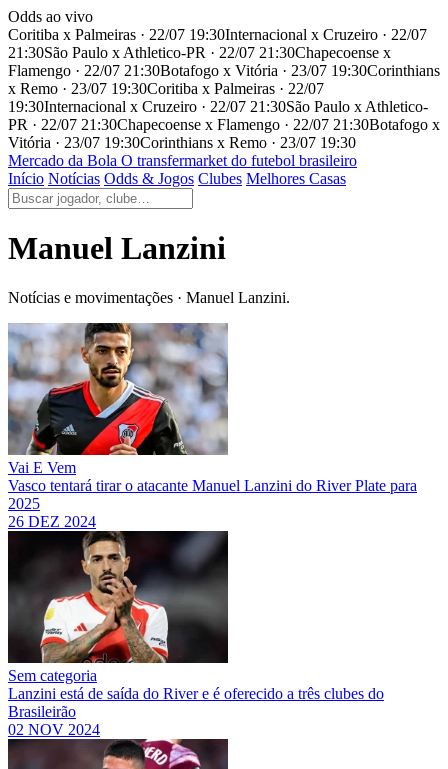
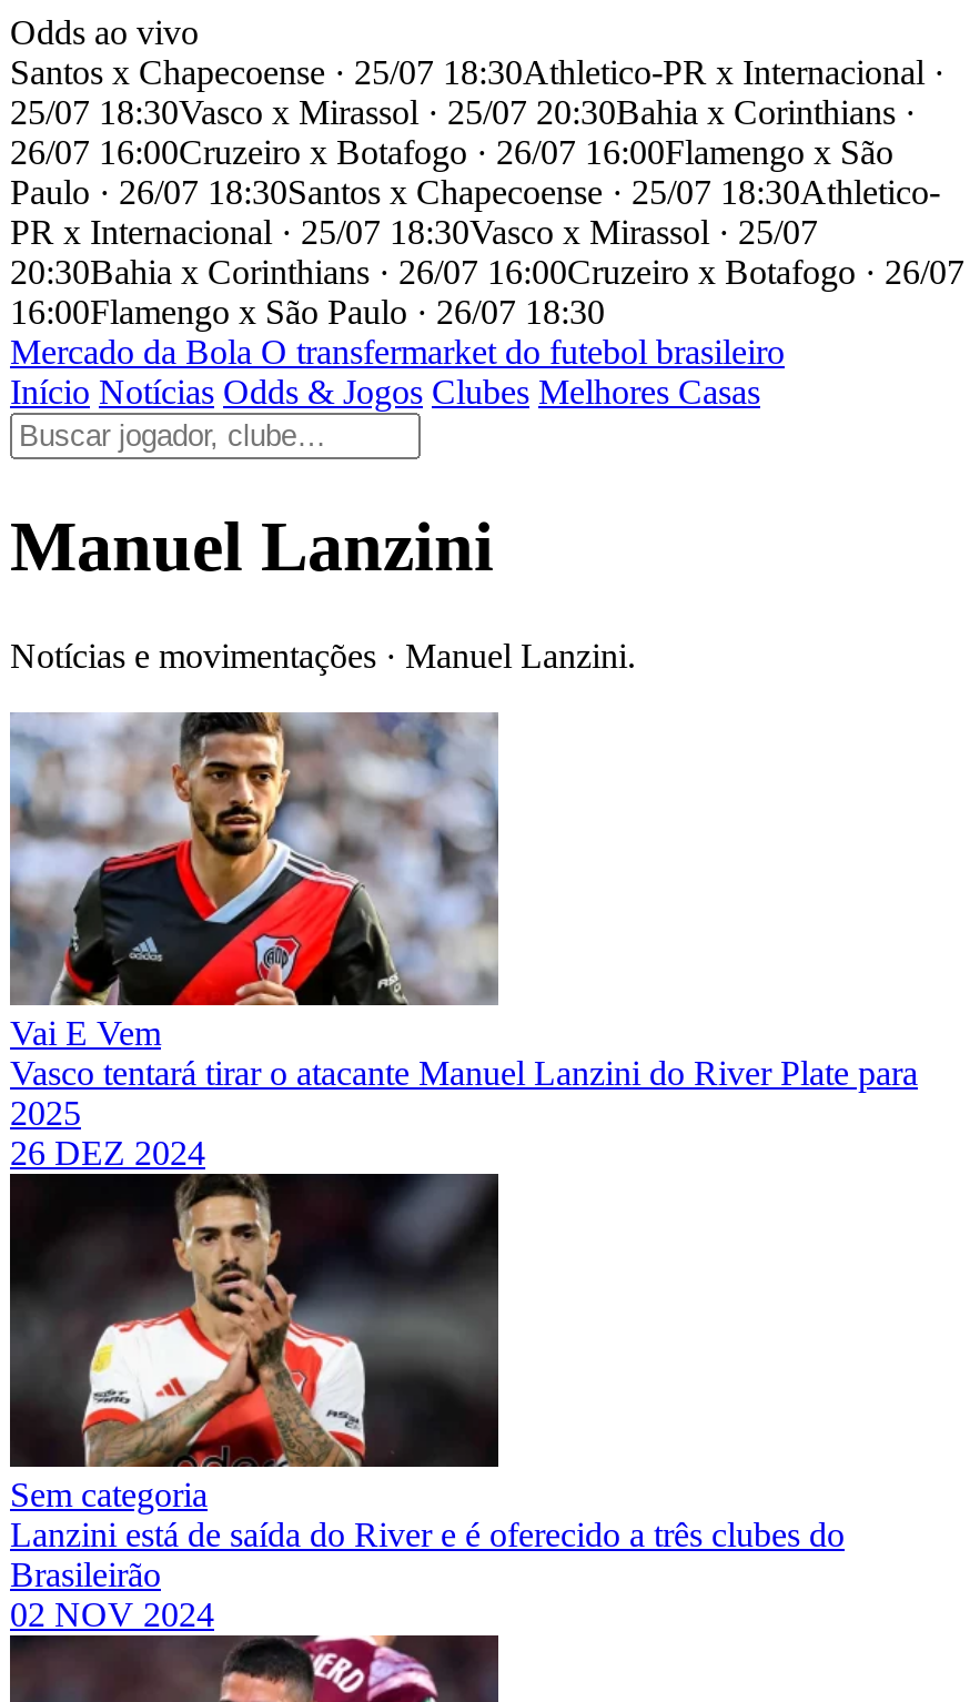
- Coritiba x Palmeiras · 22/07 19:30Internacional x Cruzeiro · 22/07
- 21:30São Paulo x Athletico-PR · 22/07 21:30Chapecoense x
- Flamengo · 22/07 21:30Botafogo x Vitória · 23/07 19:30Corinthians
- x Remo · 23/07 19:30Coritiba x Palmeiras · 22/07
- 19:30Internacional x Cruzeiro · 22/07 21:30São Paulo x Athletico-
- PR · 22/07 21:30Chapecoense x Flamengo · 22/07 21:30Botafogo x
- Vitória · 23/07 19:30Corinthians x Remo · 23/07 19:30
+ Santos x Chapecoense · 25/07 18:30Athletico-PR x Internacional ·
+ 25/07 18:30Vasco x Mirassol · 25/07 20:30Bahia x Corinthians ·
+ 26/07 16:00Cruzeiro x Botafogo · 26/07 16:00Flamengo x São
+ Paulo · 26/07 18:30Santos x Chapecoense · 25/07 18:30Athletico-
+ PR x Internacional · 25/07 18:30Vasco x Mirassol · 25/07
+ 20:30Bahia x Corinthians · 26/07 16:00Cruzeiro x Botafogo · 26/07
+ 16:00Flamengo x São Paulo · 26/07 18:30
